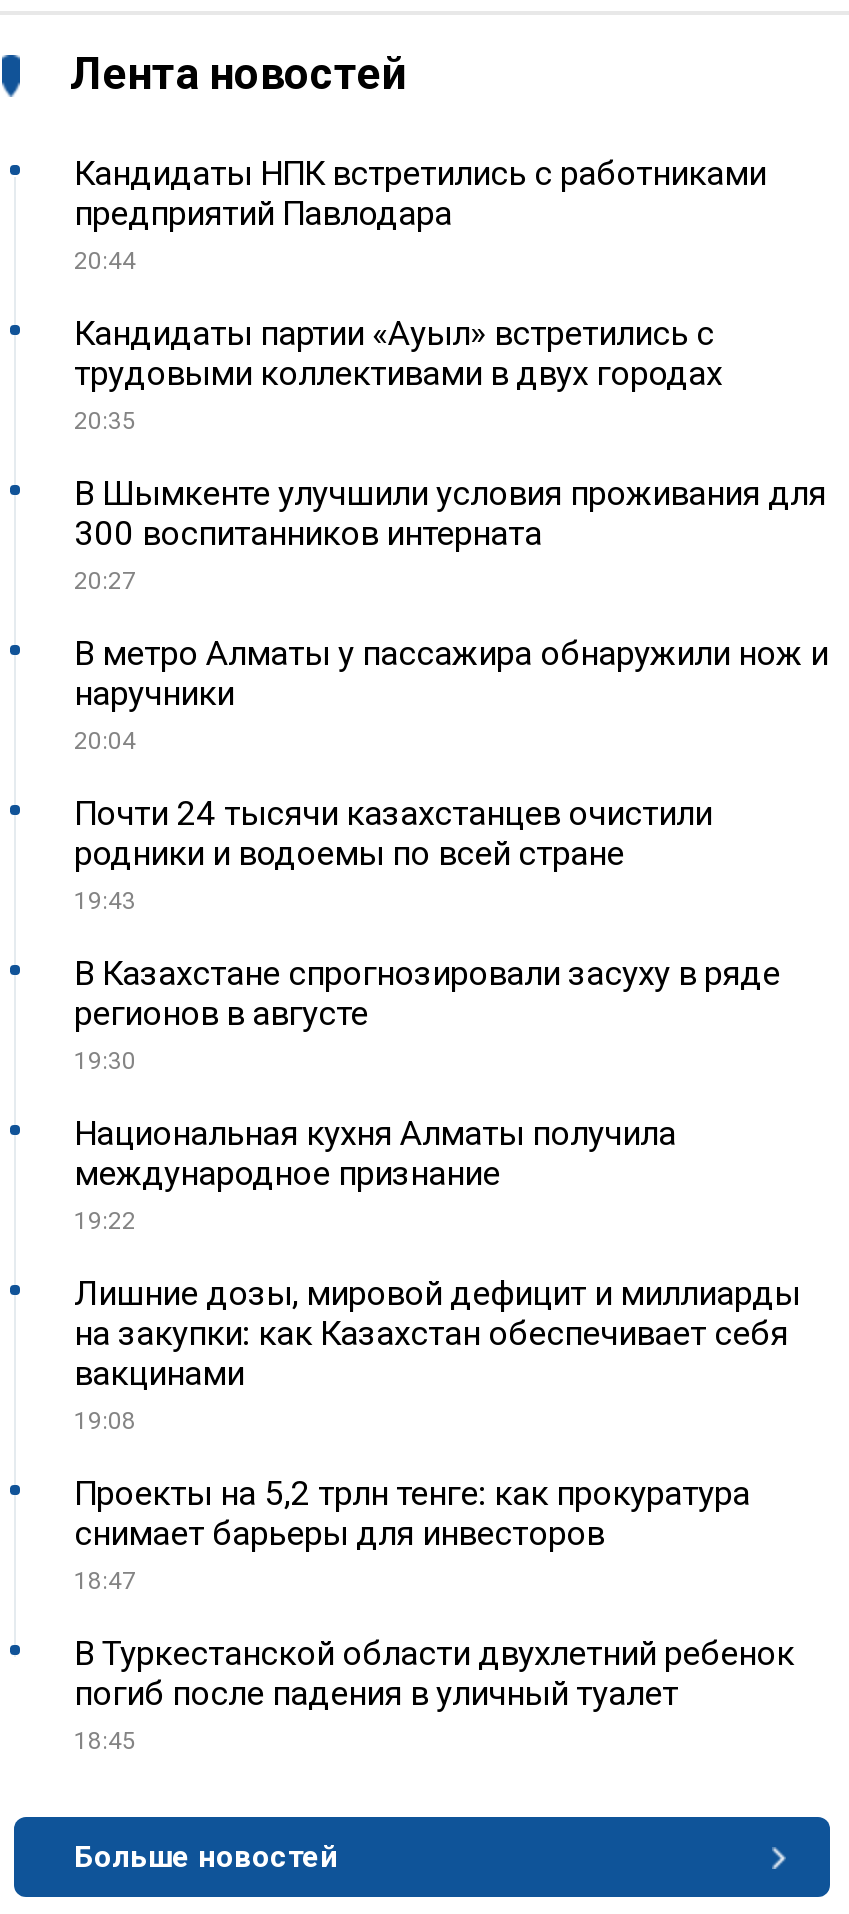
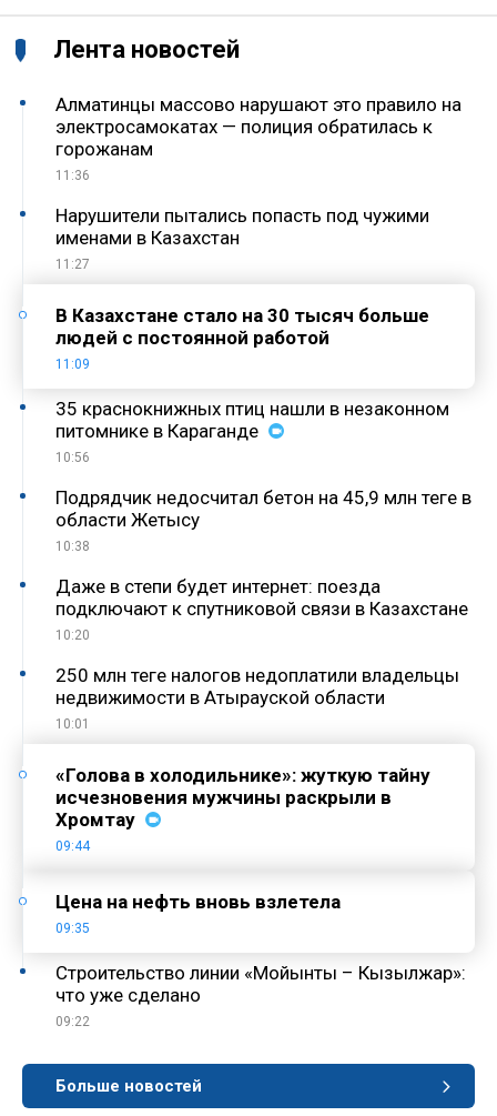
- Кандидаты НПК встретились с работниками
- предприятий Павлодара
- 20:44
+ Алматинцы массово нарушают это правило на
+ электросамокатах — полиция обратилась к
+ горожанам
+ 11:36

- Кандидаты партии «Ауыл» встретились с
- трудовыми коллективами в двух городах
- 20:35
+ Нарушители пытались попасть под чужими
+ именами в Казахстан
+ 11:27

- В Шымкенте улучшили условия проживания для
- 300 воспитанников интерната
- 20:27
+ В Казахстане стало на 30 тысяч больше
+ людей с постоянной работой
+ 11:09

- В метро Алматы у пассажира обнаружили нож и
- наручники
- 20:04
+ 35 краснокнижных птиц нашли в незаконном
+ питомнике в Караганде
+ 10:56

- Почти 24 тысячи казахстанцев очистили
- родники и водоемы по всей стране
- 19:43
+ Подрядчик недосчитал бетон на 45,9 млн теңге в
+ области Жетысу
+ 10:38

- В Казахстане спрогнозировали засуху в ряде
- регионов в августе
- 19:30
+ Даже в степи будет интернет: поезда
+ подключают к спутниковой связи в Казахстане
+ 10:20

- Национальная кухня Алматы получила
- международное признание
- 19:22
+ 250 млн теңге налогов недоплатили владельцы
+ недвижимости в Атырауской области
+ 10:01

- Лишние дозы, мировой дефицит и миллиарды
- на закупки: как Казахстан обеспечивает себя
- вакцинами
- 19:08
+ «Голова в холодильнике»: жуткую тайну
+ исчезновения мужчины раскрыли в
+ Хромтау
+ 09:44

- Проекты на 5,2 трлн тенге: как прокуратура
- снимает барьеры для инвесторов
- 18:47
+ Цена на нефть вновь взлетела
+ 09:35

- В Туркестанской области двухлетний ребенок
- погиб после падения в уличный туалет
- 18:45
+ Строительство линии «Мойынты – Кызылжар»:
+ что уже сделано
+ 09:22
